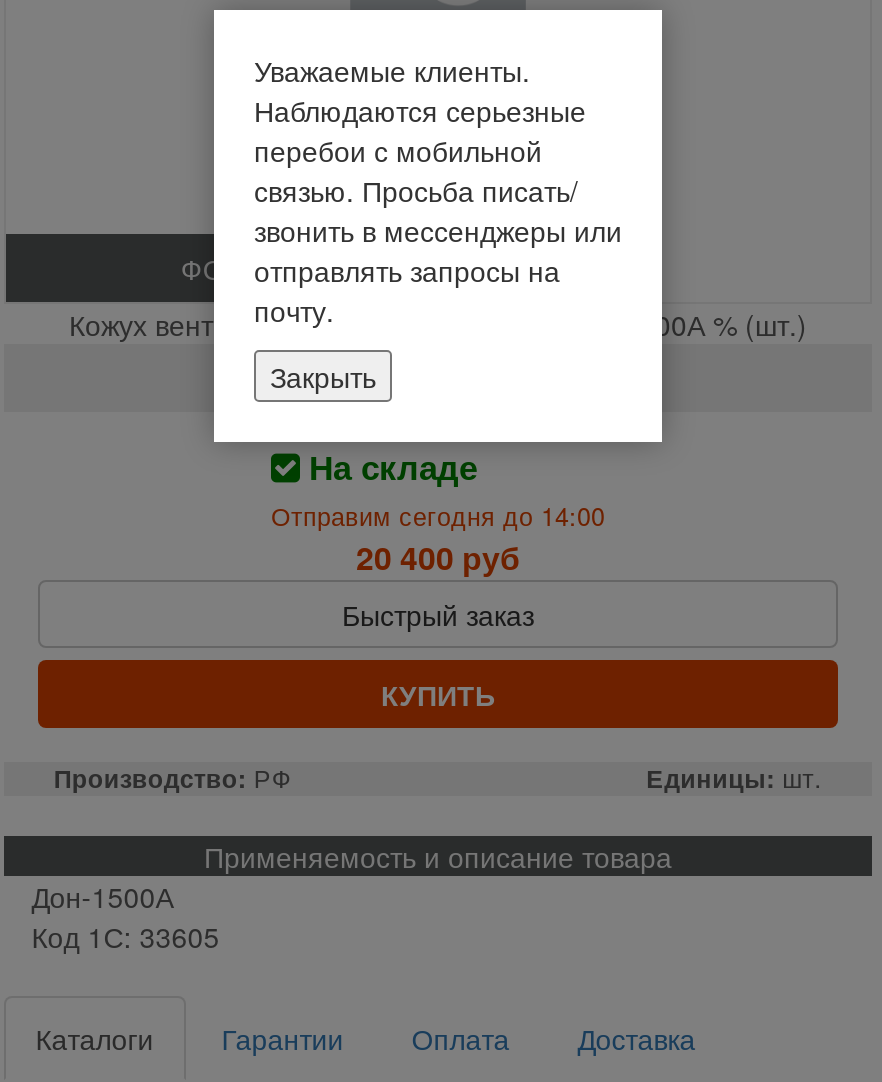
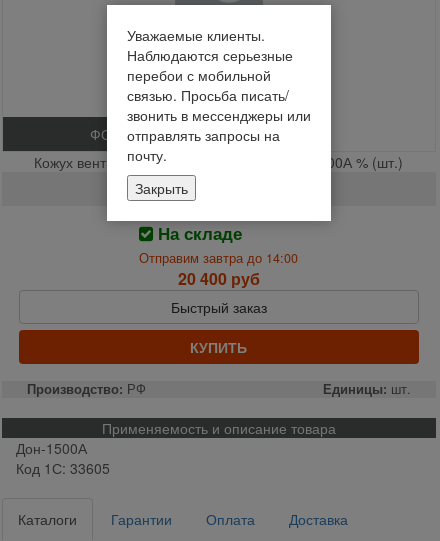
- Отправим сегодня до 14:00
+ Отправим завтра до 14:00
